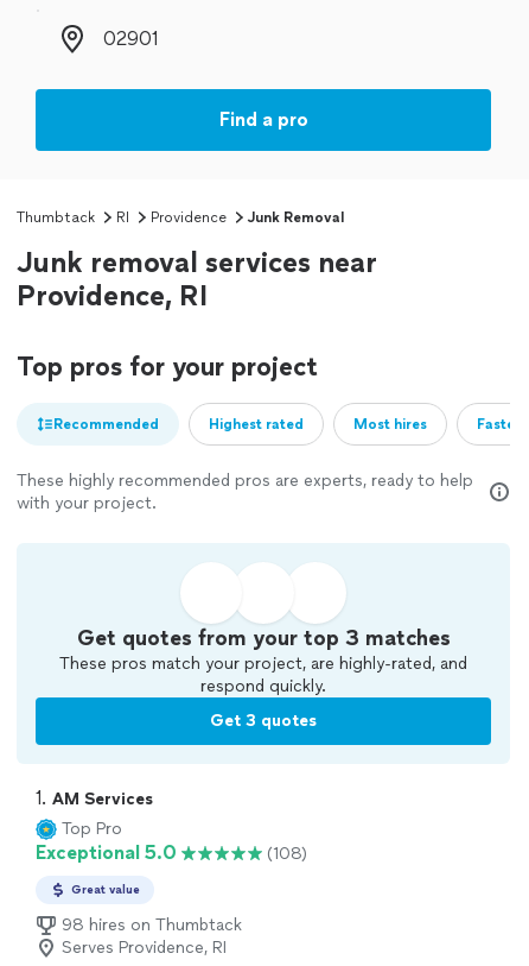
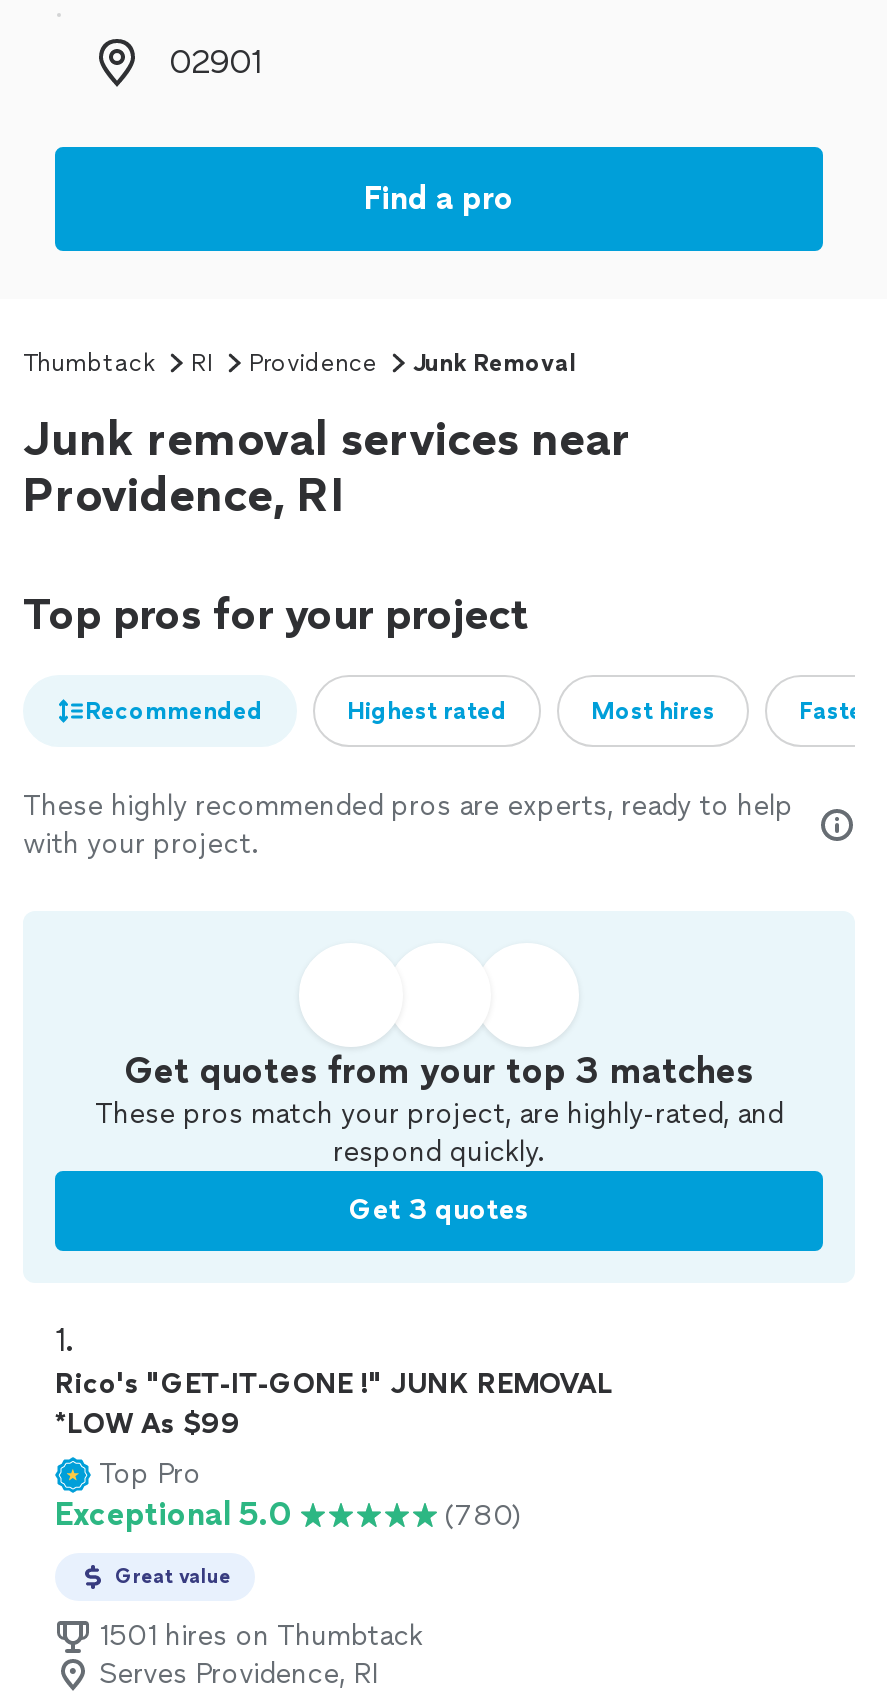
- 1. AM Services
+ 1.
+ Rico's "GET-IT-GONE !" JUNK REMOVAL
+ *LOW As $99

- (108)
+ (780)

- 98 hires on Thumbtack
+ 1501 hires on Thumbtack
